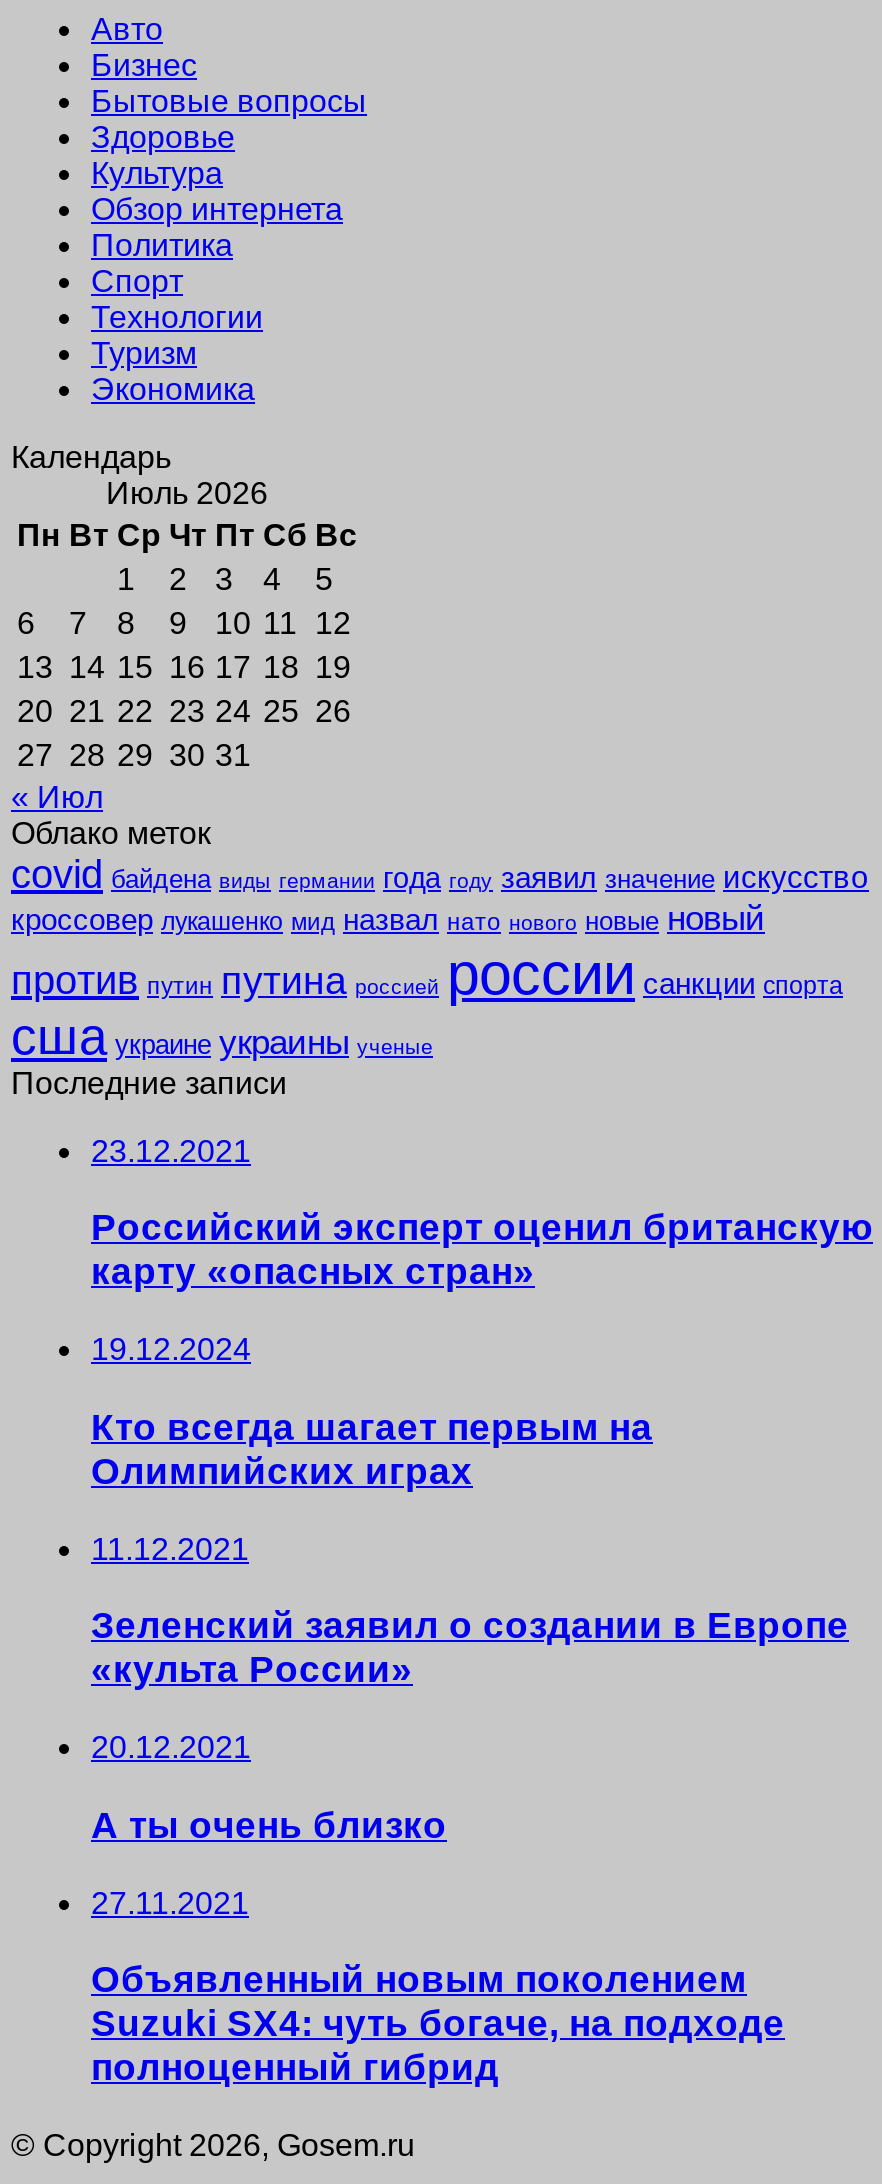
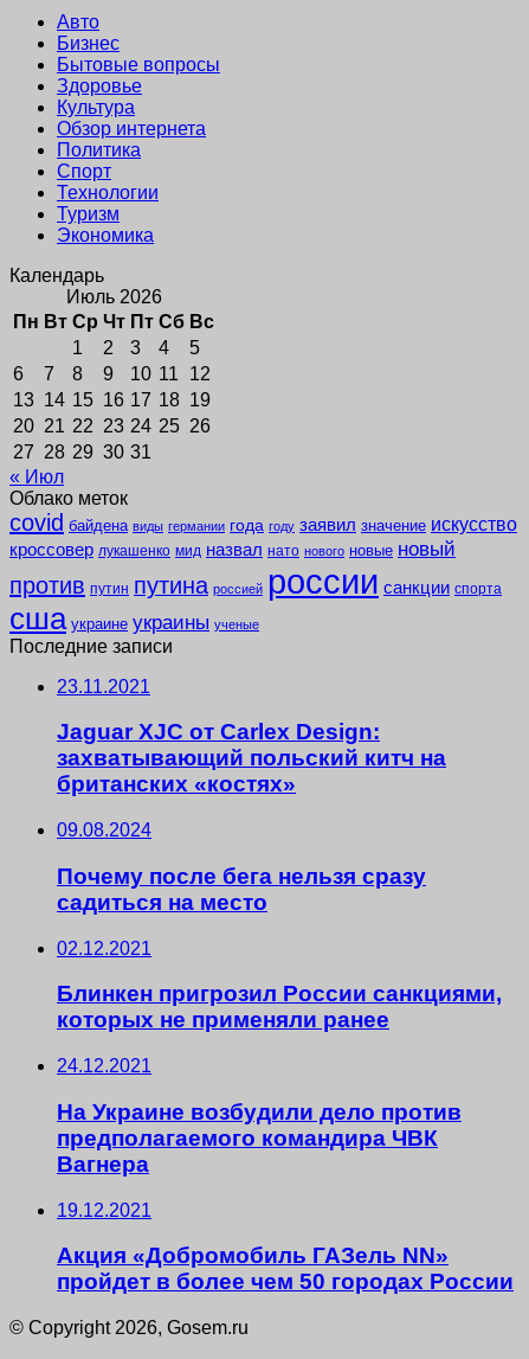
- 23.12.2021
+ 23.11.2021

- Российский эксперт оценил британскую
- карту «опасных стран»
+ Jaguar XJC от Carlex Design:
+ захватывающий польский китч на
+ британских «костях»

- 19.12.2024
+ 09.08.2024

- Кто всегда шагает первым на
- Олимпийских играх
+ Почему после бега нельзя сразу
+ садиться на место

- 11.12.2021
+ 02.12.2021

- Зеленский заявил о создании в Европе
- «культа России»
+ Блинкен пригрозил России санкциями,
+ которых не применяли ранее

- 20.12.2021
+ 24.12.2021

- А ты очень близко
+ На Украине возбудили дело против
+ предполагаемого командира ЧВК
+ Вагнера

- 27.11.2021
+ 19.12.2021

- Объявленный новым поколением
- Suzuki SX4: чуть богаче, на подходе
- полноценный гибрид
+ Акция «Добромобиль ГАЗель NN»
+ пройдет в более чем 50 городах России
